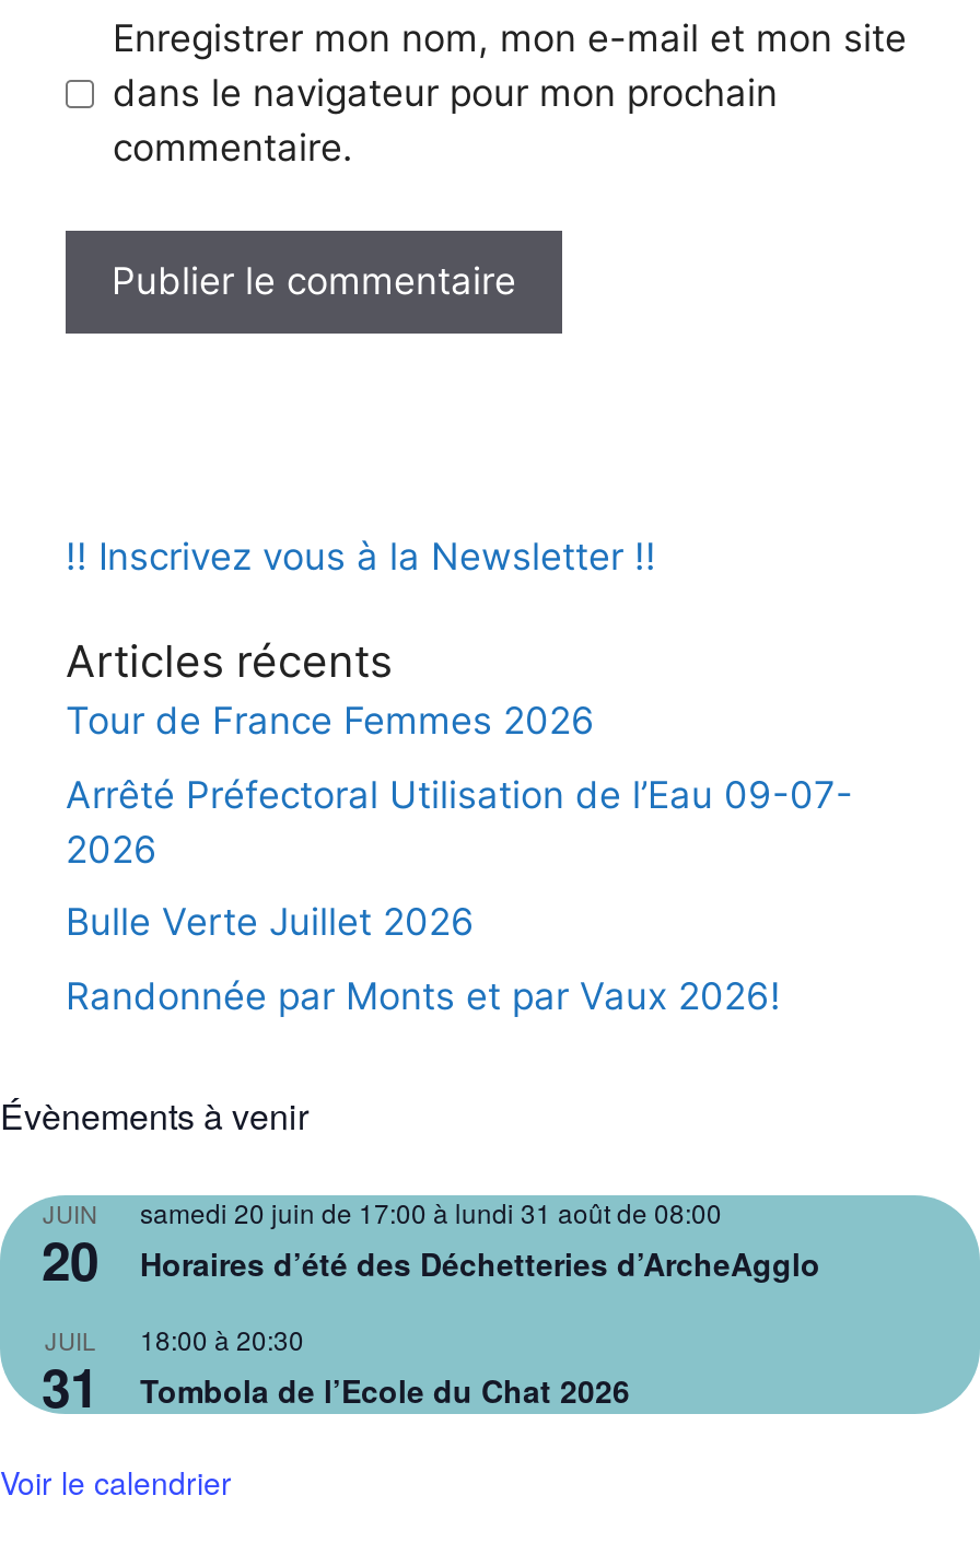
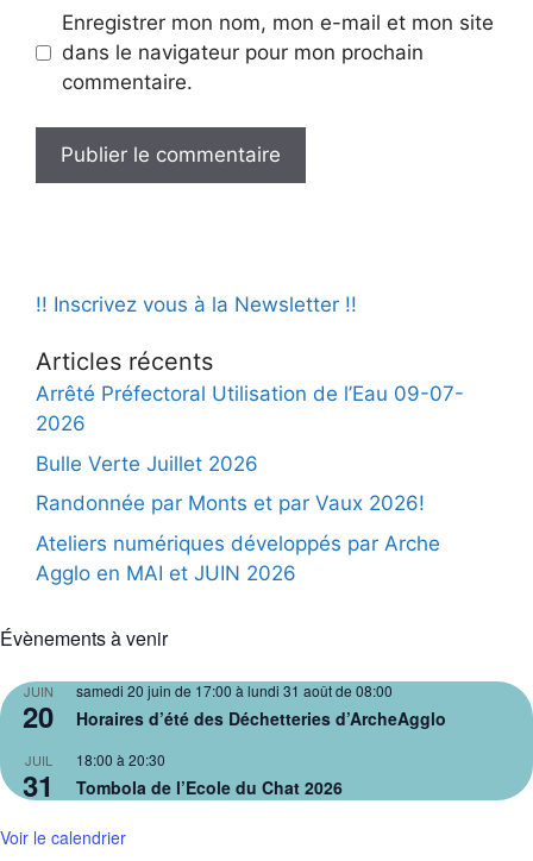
- Tour de France Femmes 2026

moved up: Arrêté Préfectoral Utilisation de l’Eau 09-07- | 2026 | Bulle Verte Juillet 2026 | Randonnée par Monts et par Vaux 2026!

+ Ateliers numériques développés par Arche
+ Agglo en MAI et JUIN 2026
